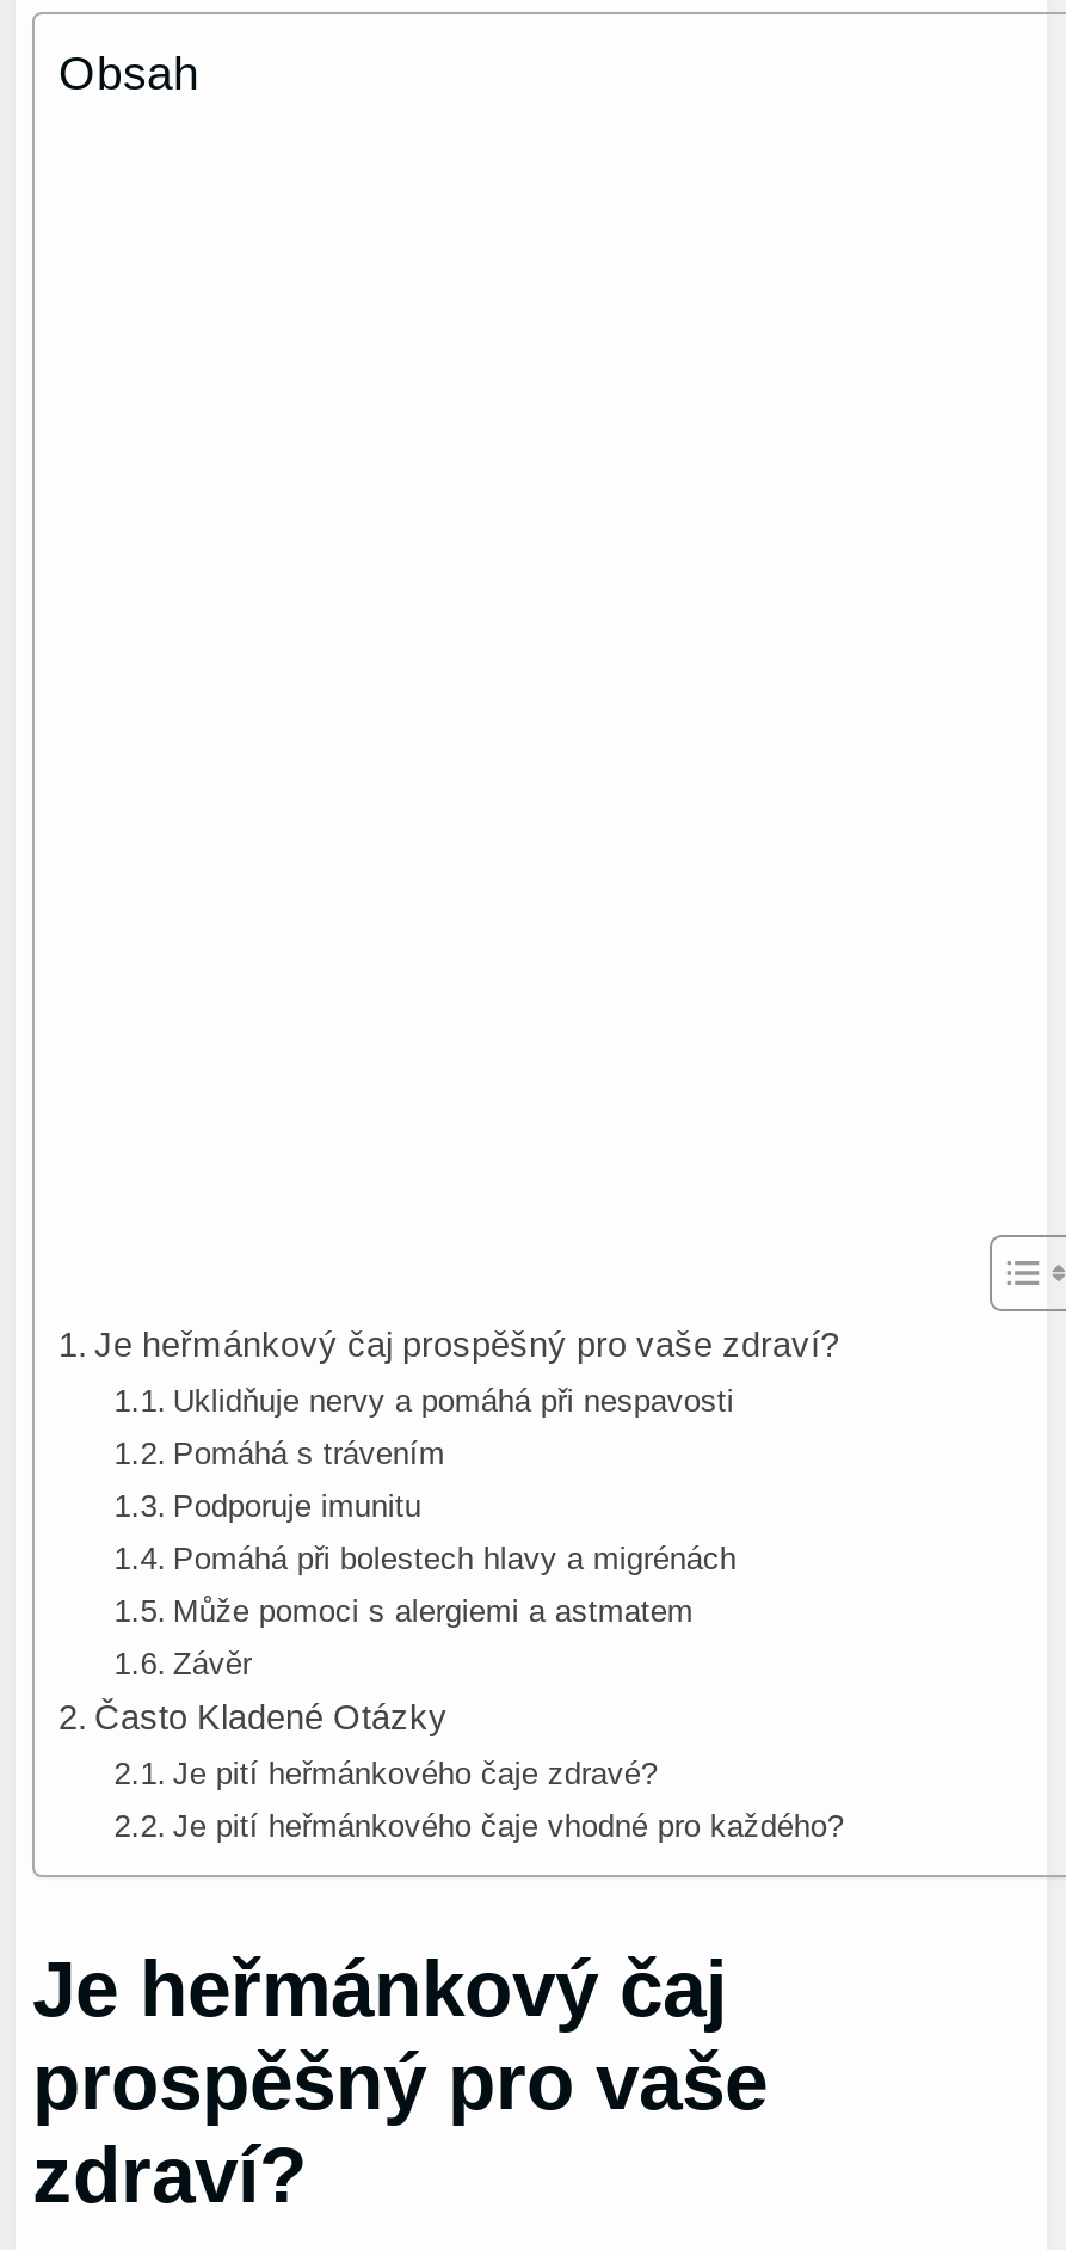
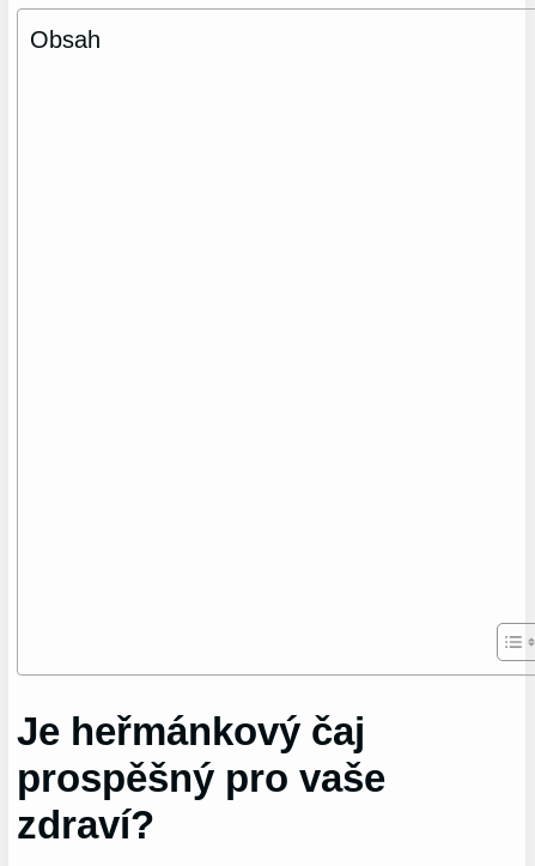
- Je heřmánkový čaj prospěšný pro vaše zdraví?
- Uklidňuje nervy a pomáhá při nespavosti
- Pomáhá s trávením
- Podporuje imunitu
- Pomáhá při bolestech hlavy a migrénách
- Může pomoci s alergiemi a astmatem
- Závěr
- Často Kladené Otázky
- Je pití heřmánkového čaje zdravé?
- Je pití heřmánkového čaje vhodné pro každého?
